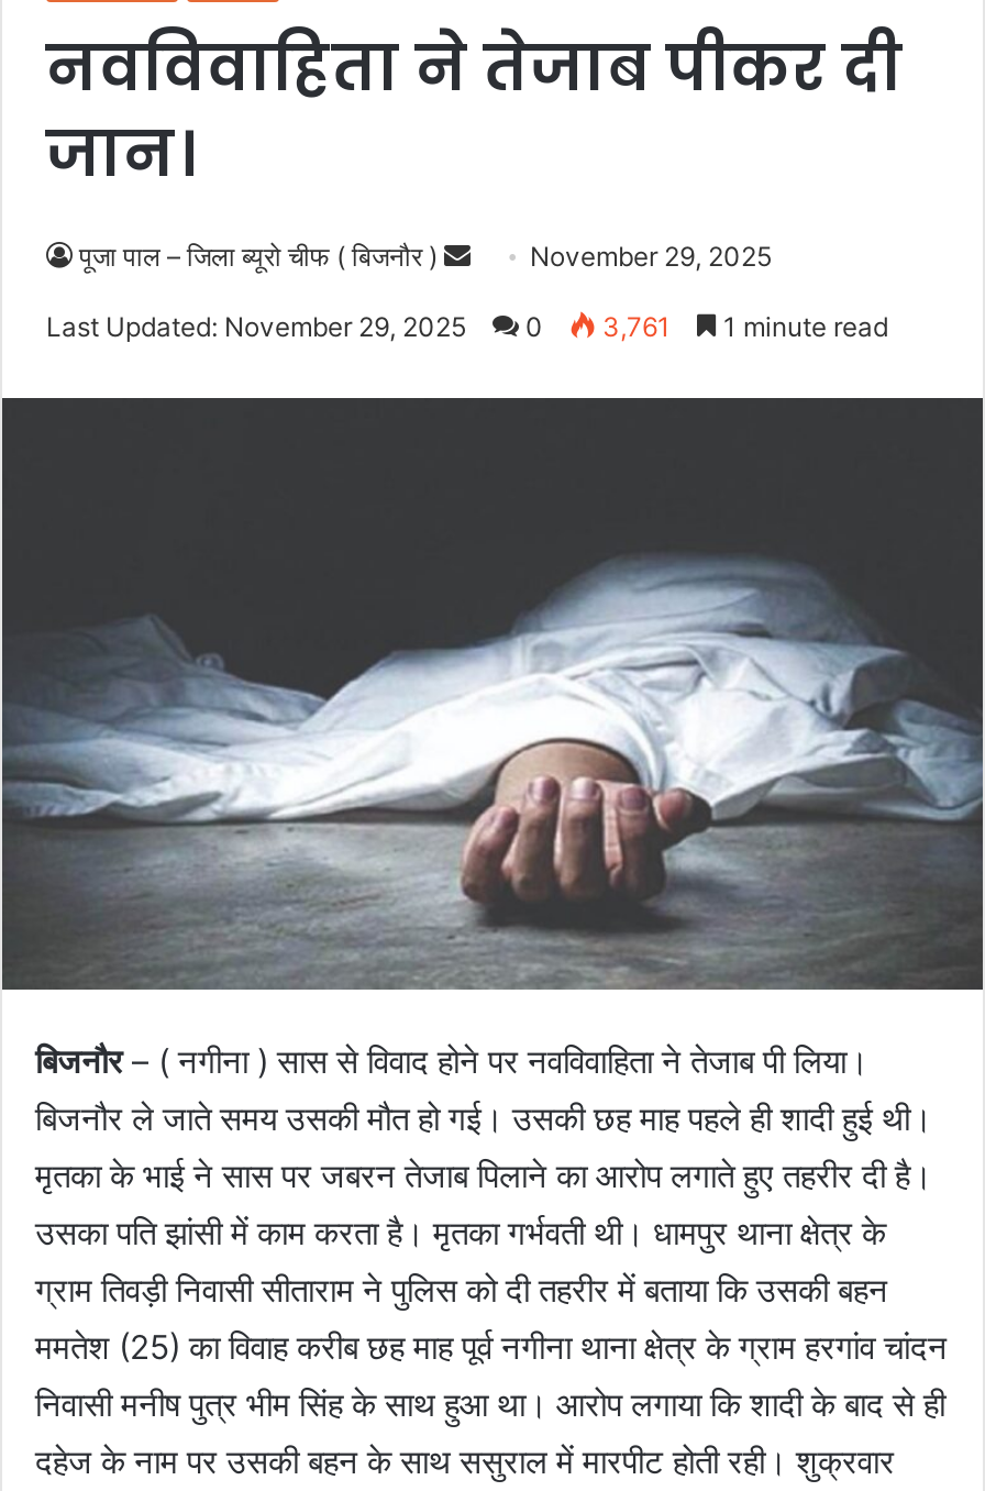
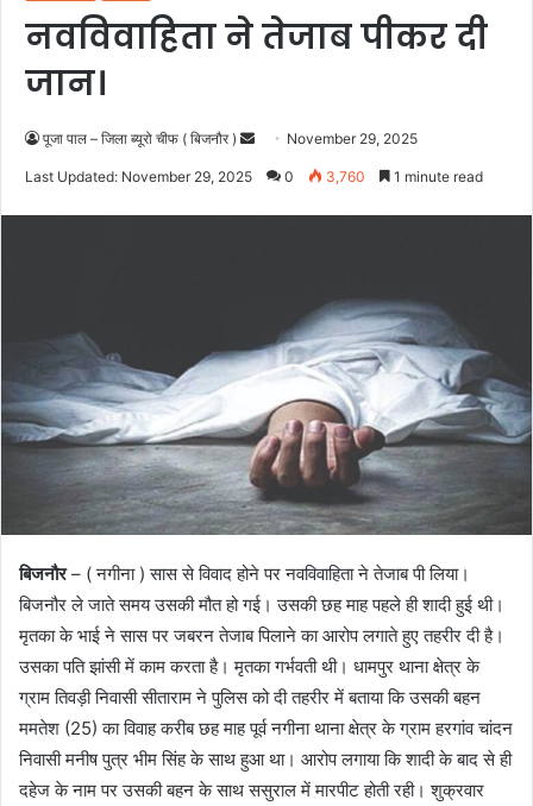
- Last Updated: November 29, 2025 0 3,761 1 minute read
+ Last Updated: November 29, 2025 0 3,760 1 minute read
